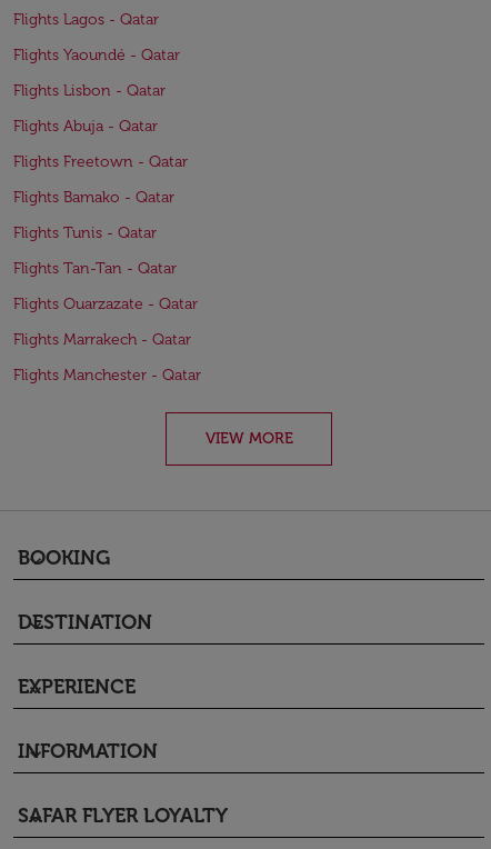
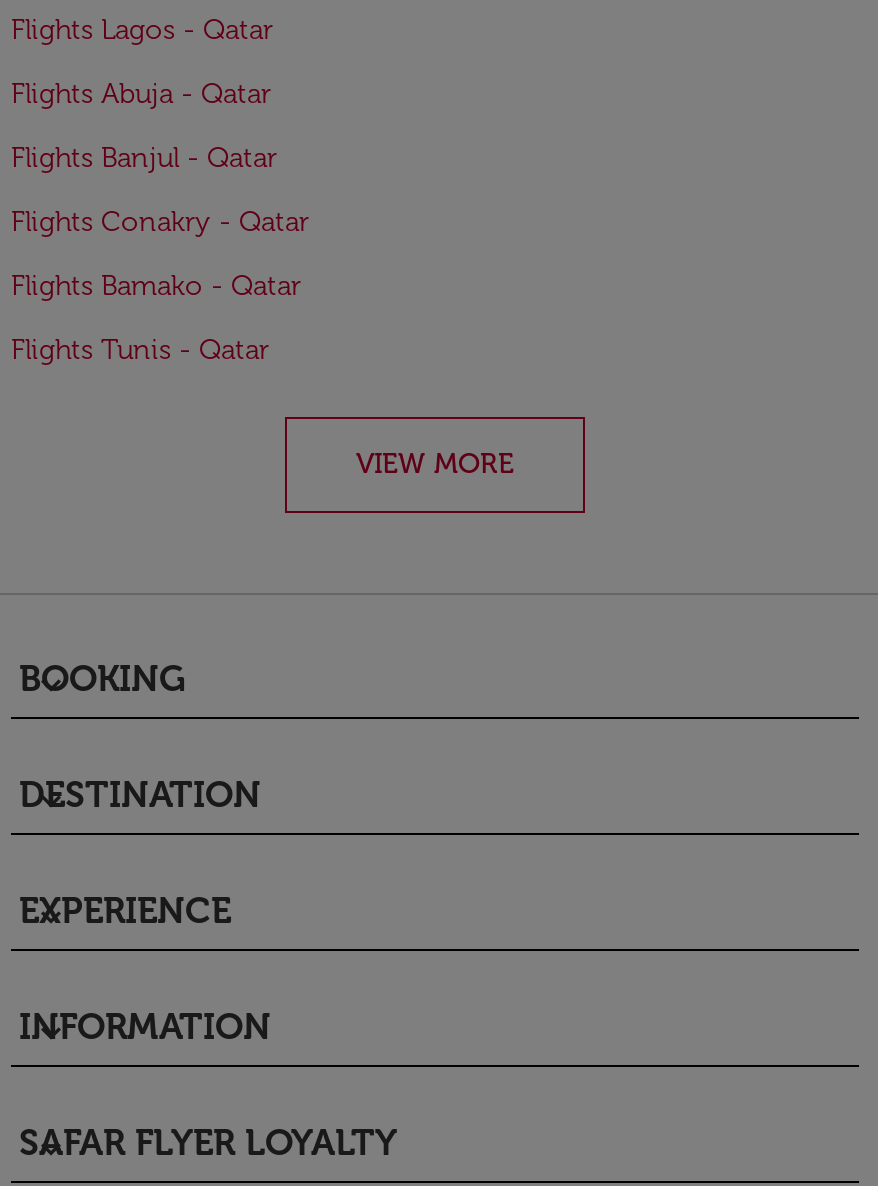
- Flights Yaoundé - Qatar
- Flights Lisbon - Qatar

- Flights Freetown - Qatar
+ Flights Banjul - Qatar
+ Flights Conakry - Qatar

- Flights Tan-Tan - Qatar
- Flights Ouarzazate - Qatar
- Flights Marrakech - Qatar
- Flights Manchester - Qatar
